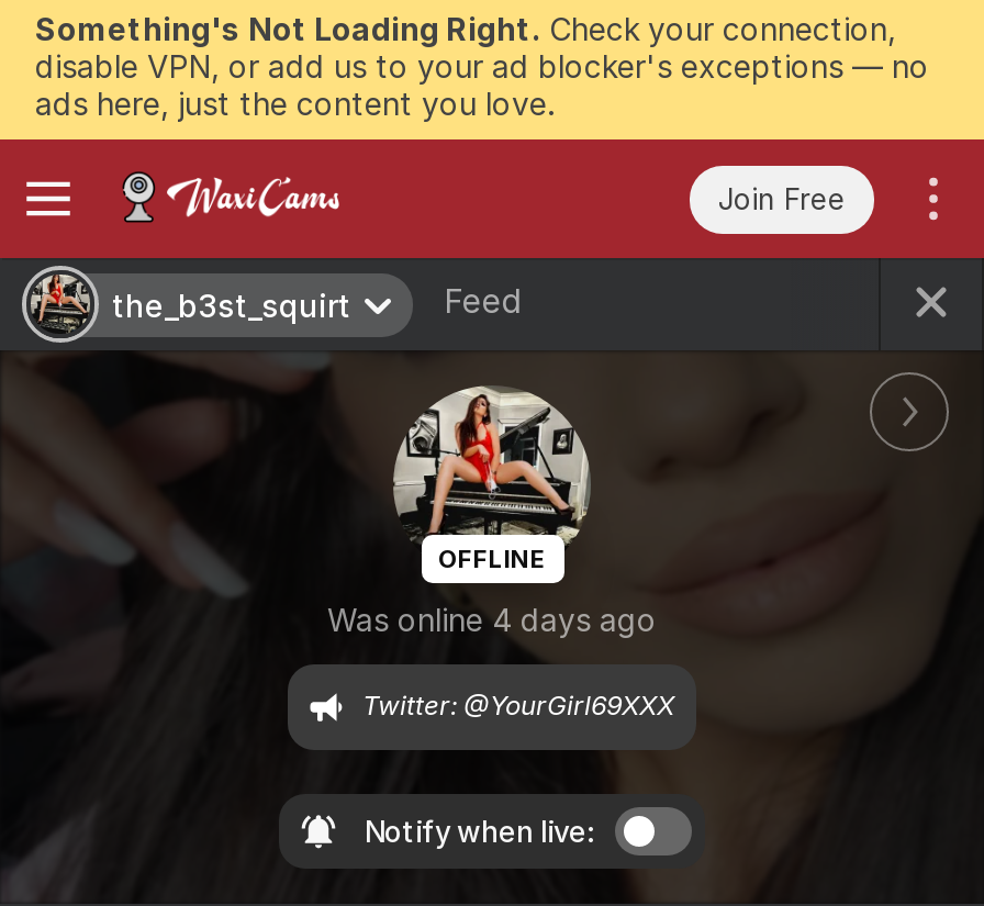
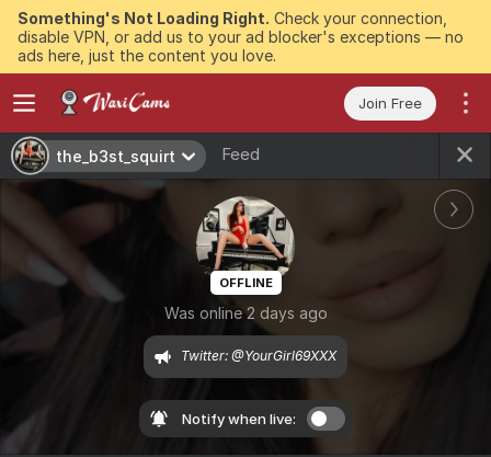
- Was online 4 days ago
+ Was online 2 days ago
